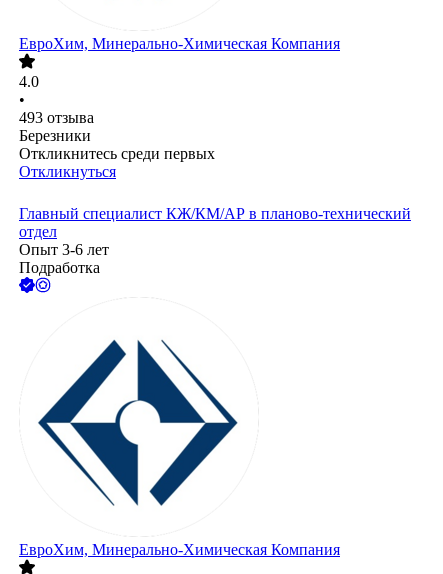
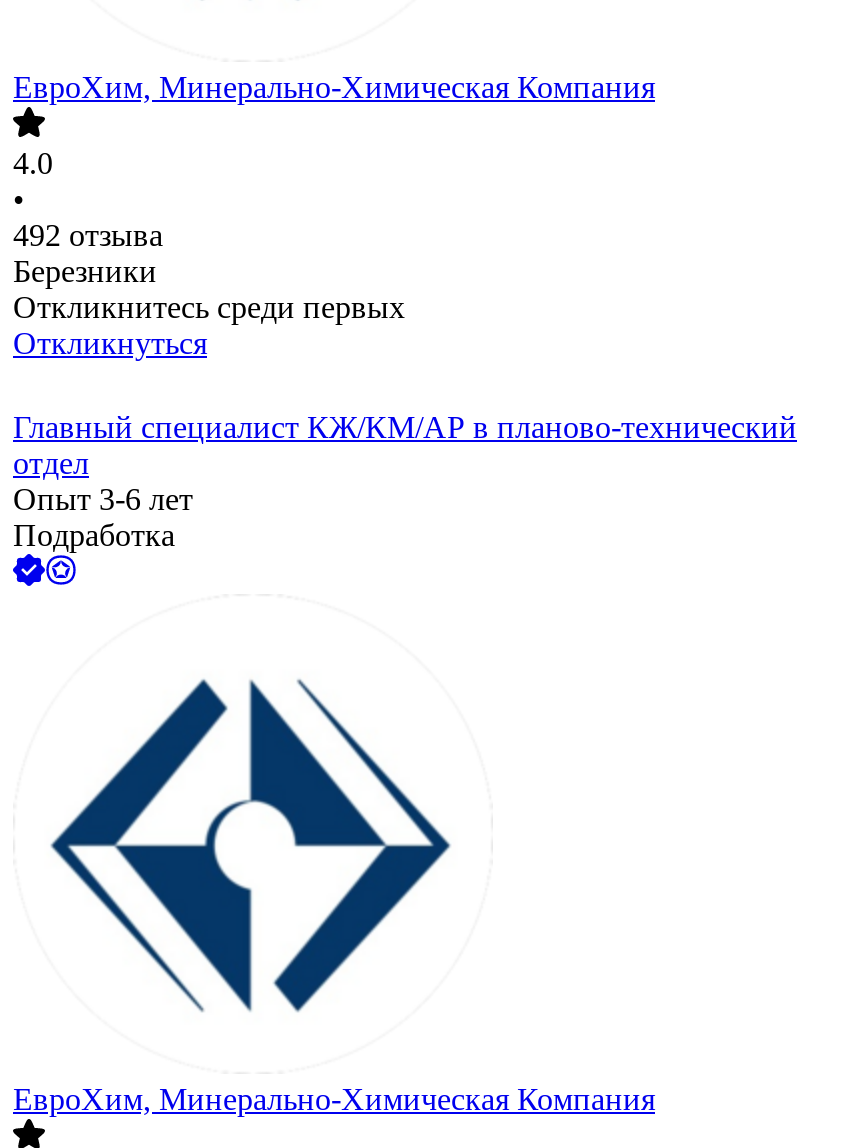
- 493 отзыва
+ 492 отзыва
